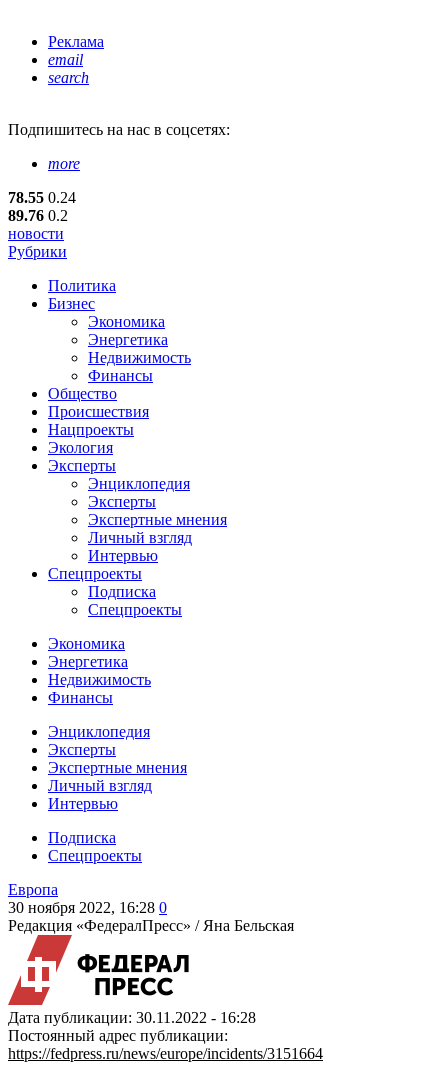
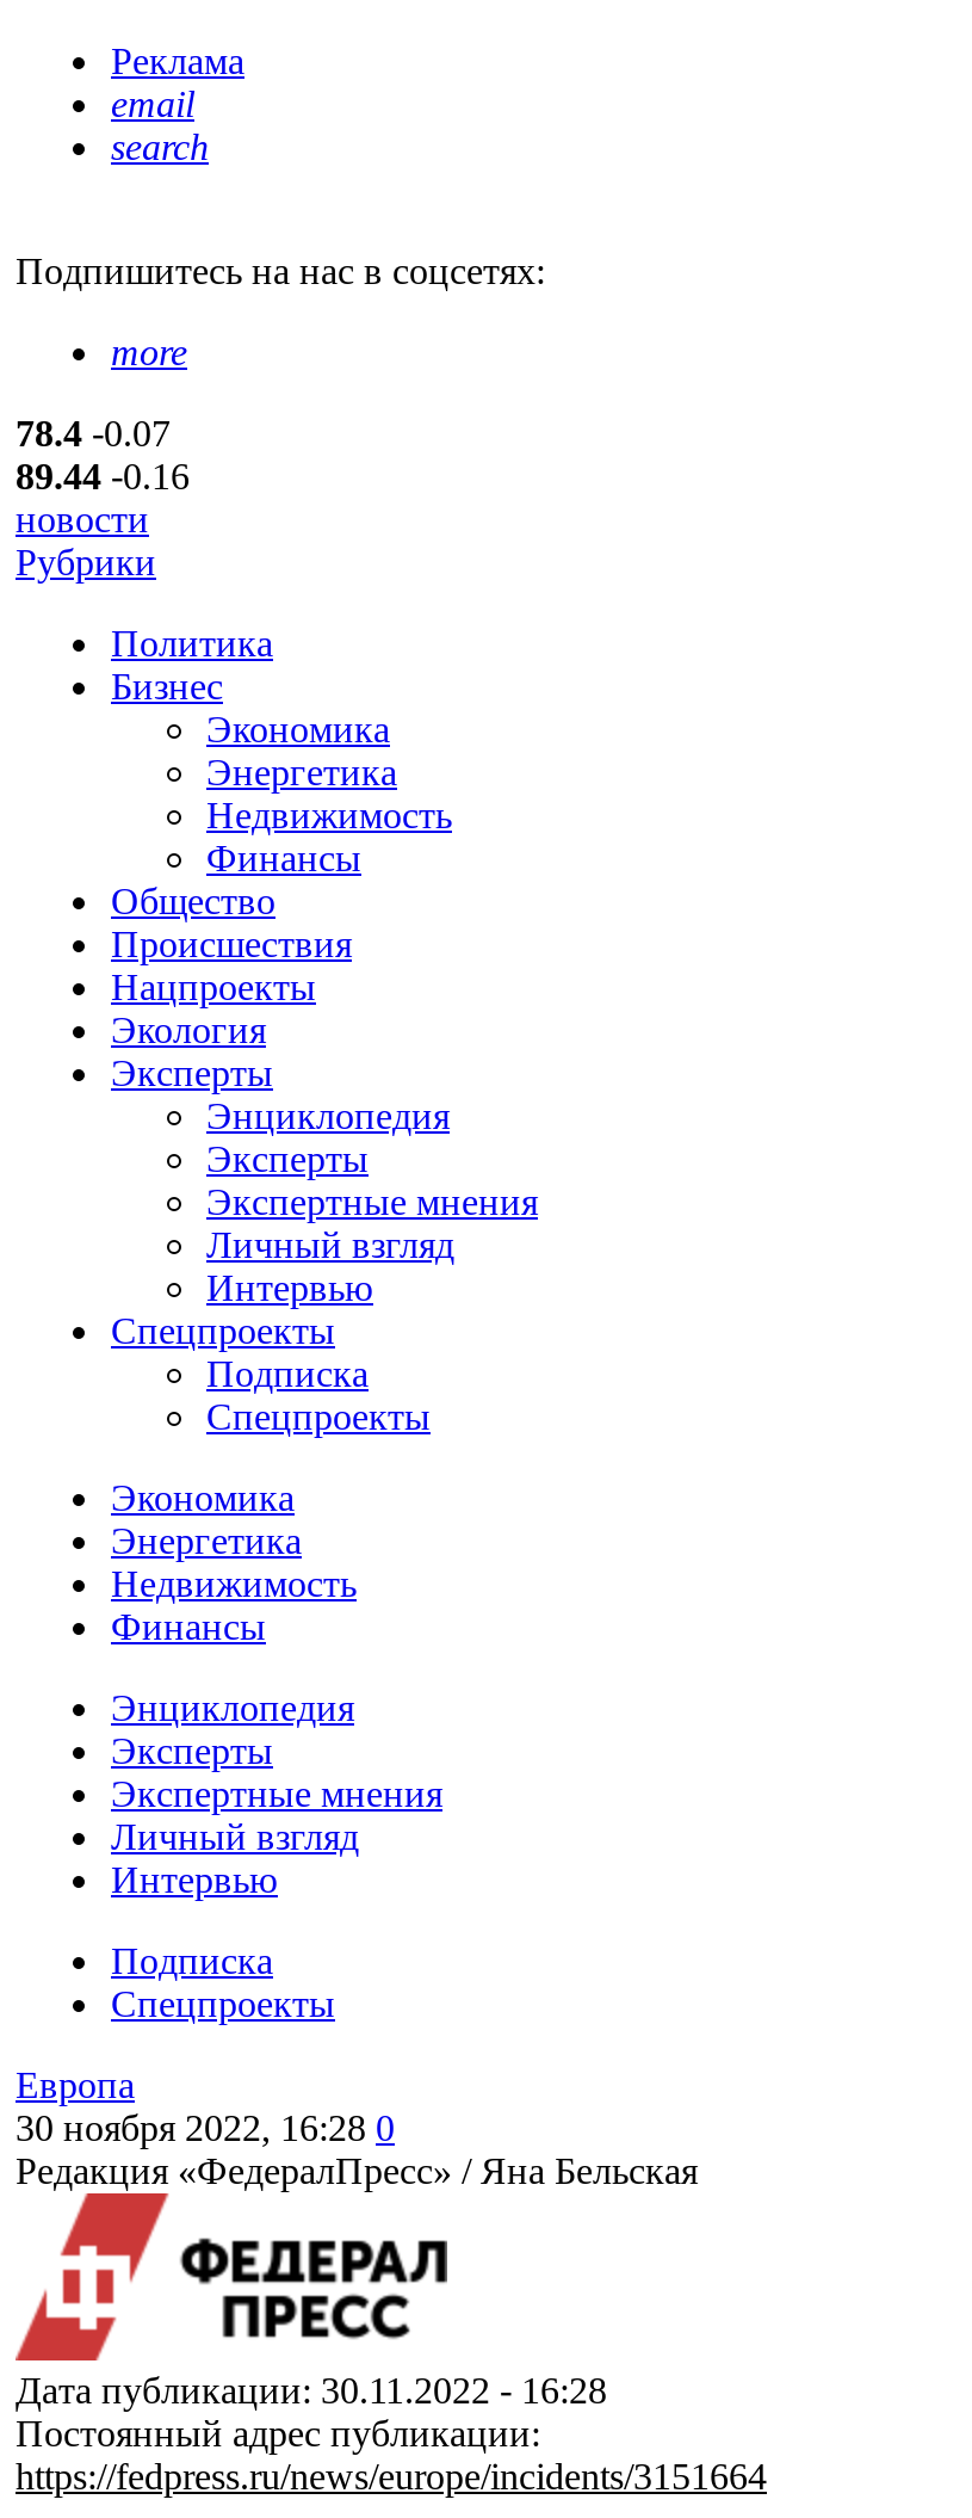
- 78.55 0.24
+ 78.4 -0.07

- 89.76 0.2
+ 89.44 -0.16
